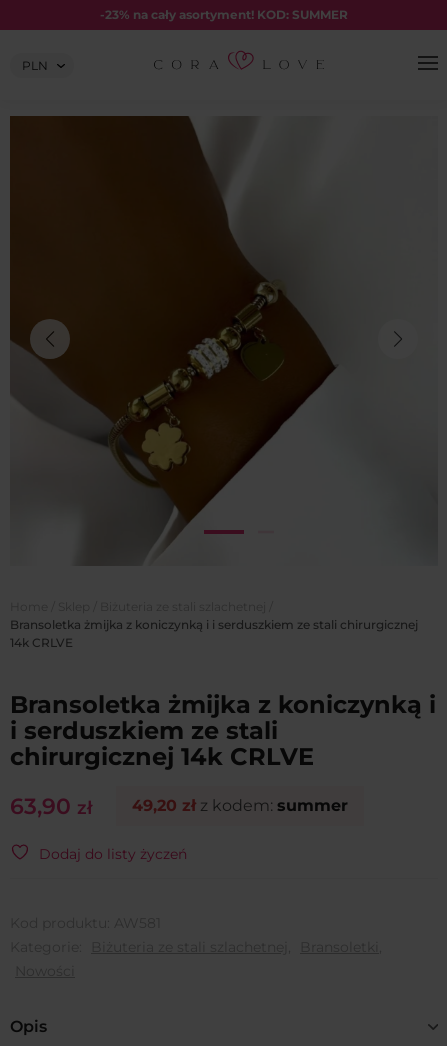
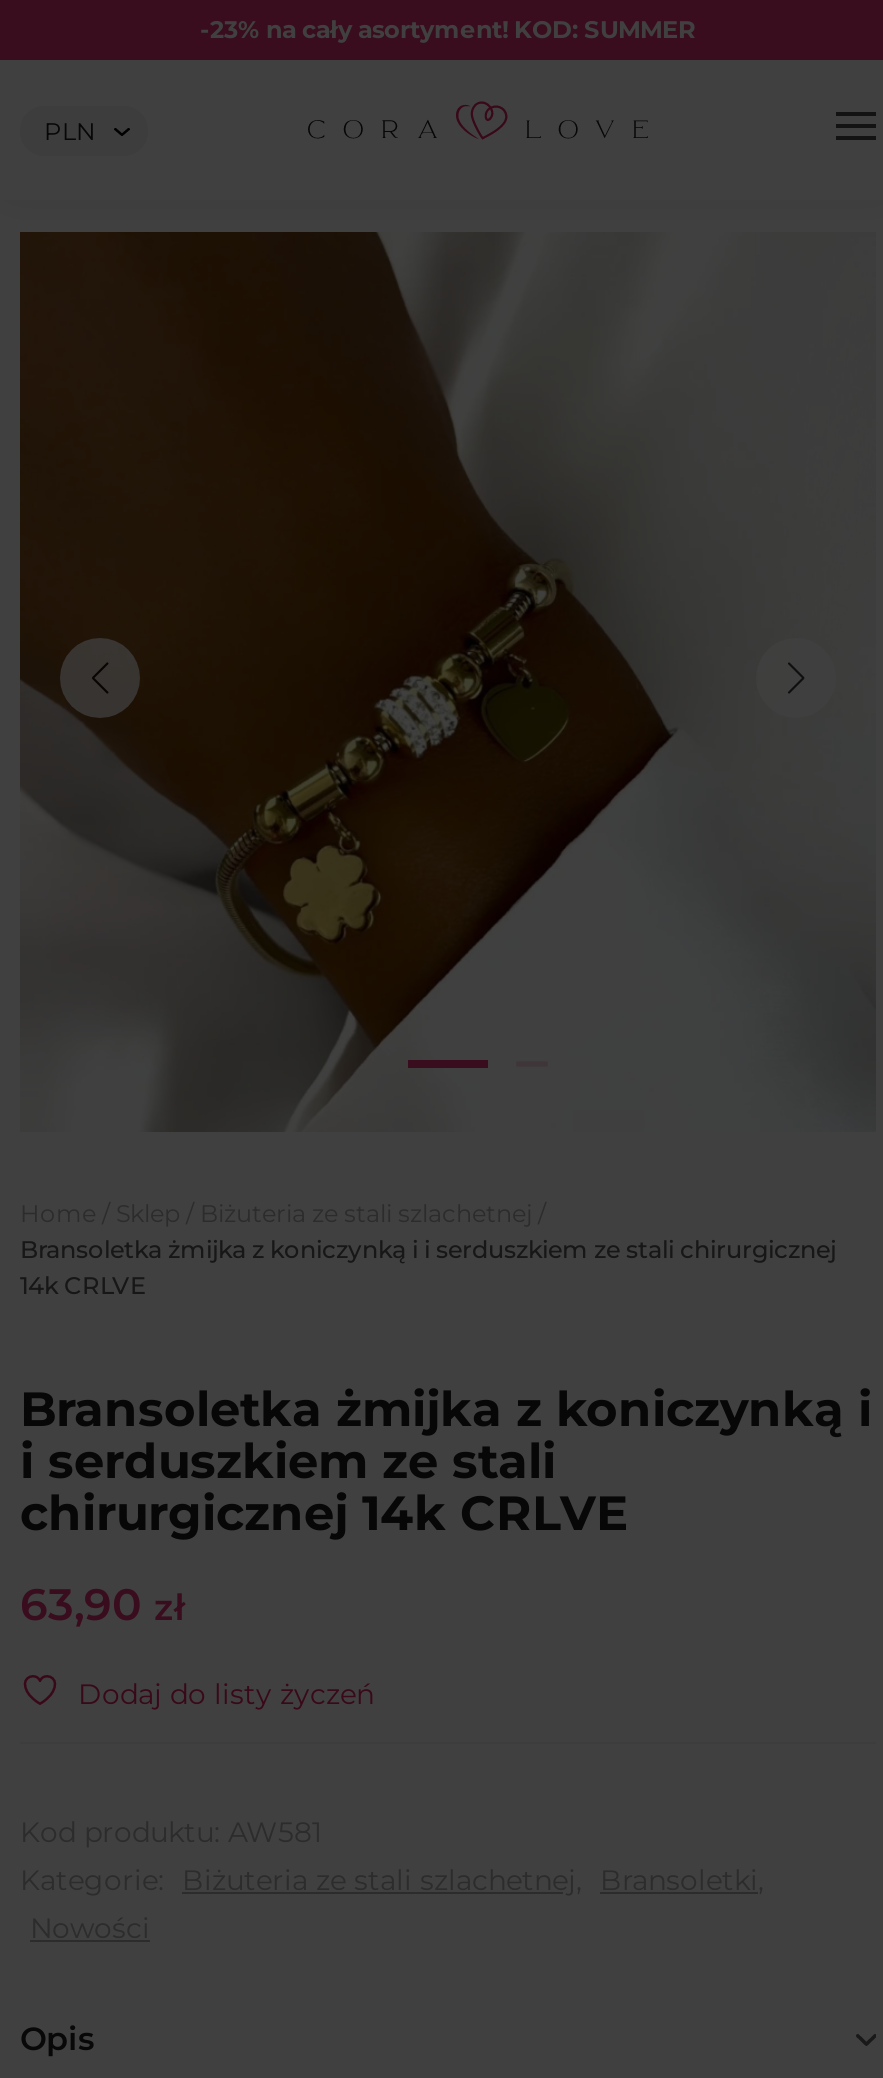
- 49,20 zł z kodem: summer
